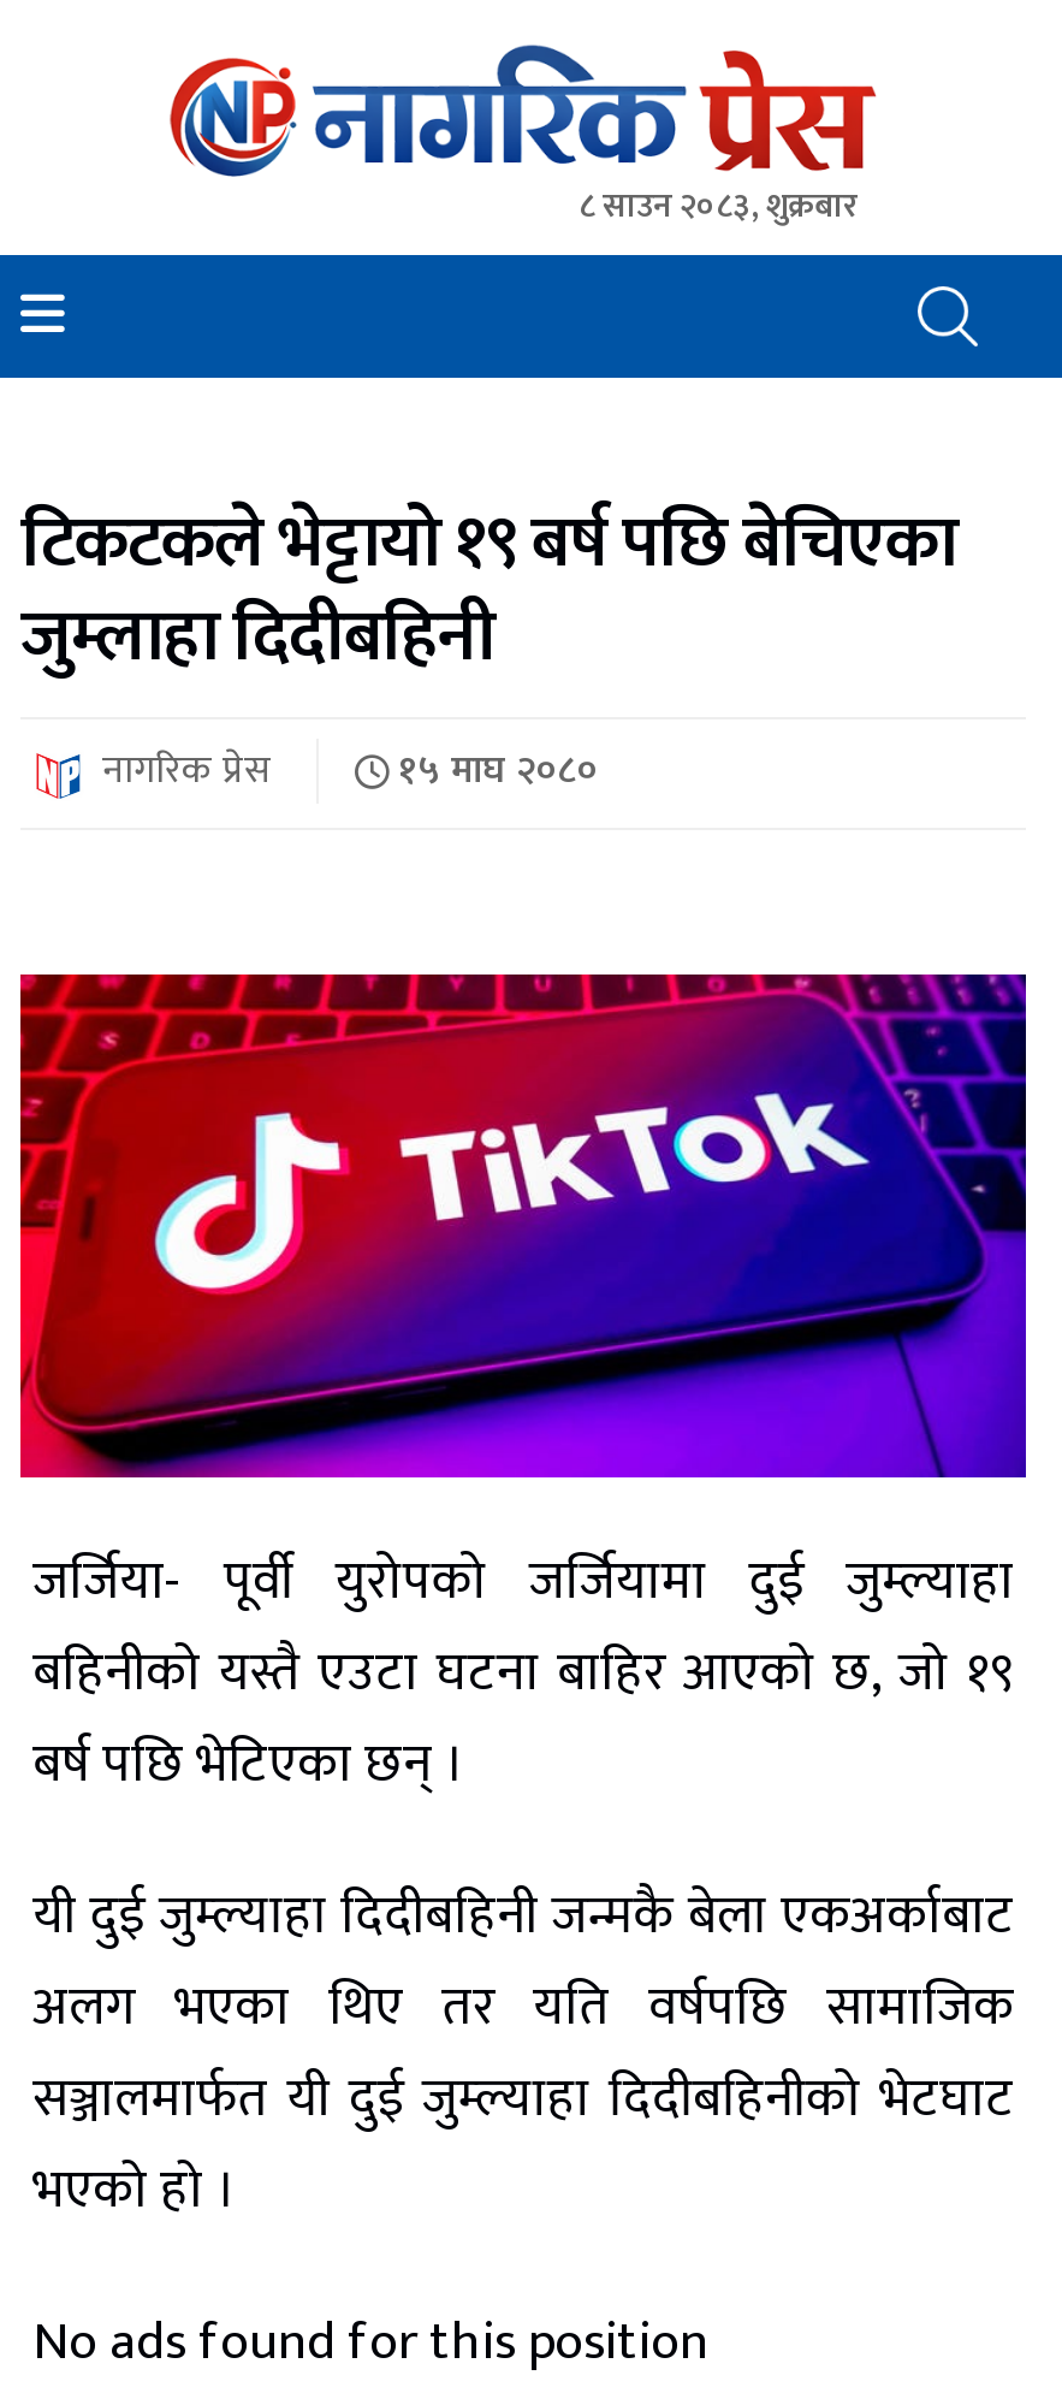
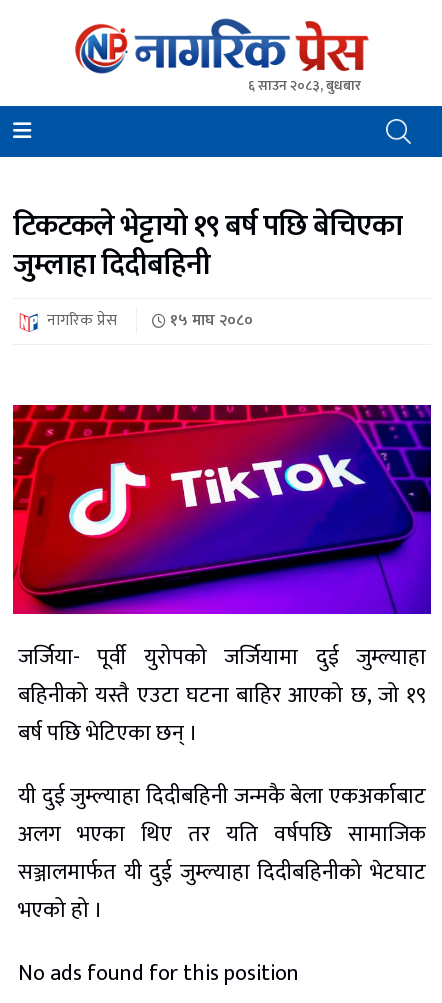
- ८ साउन २०८३, शुक्रबार
+ ६ साउन २०८३, बुधबार
